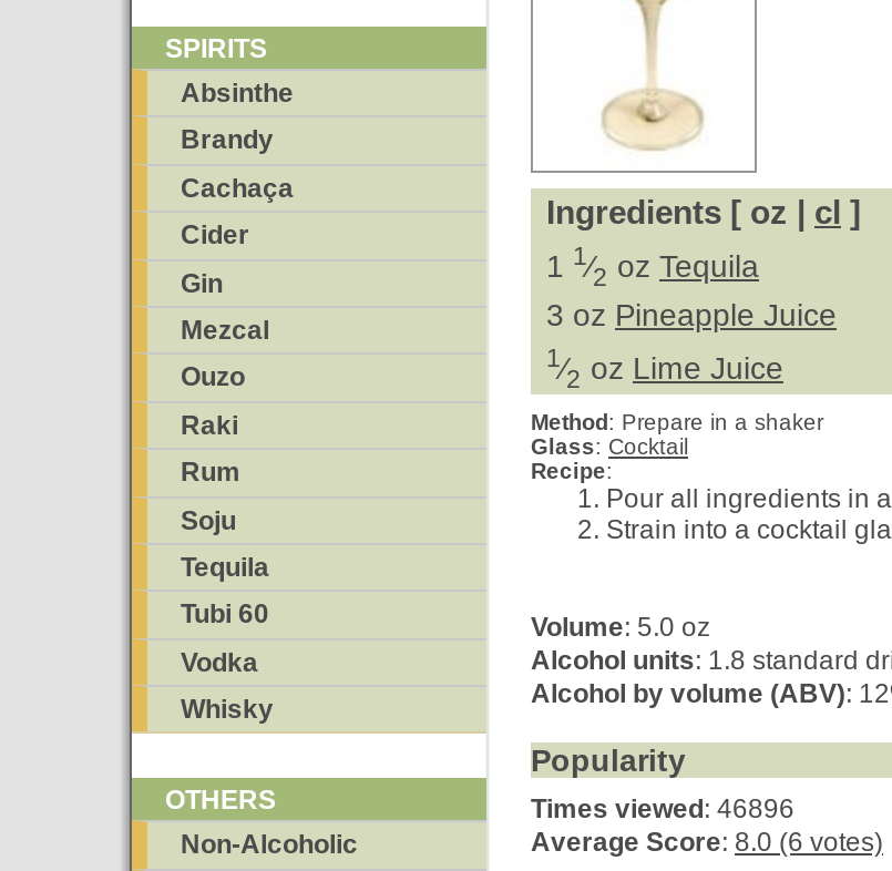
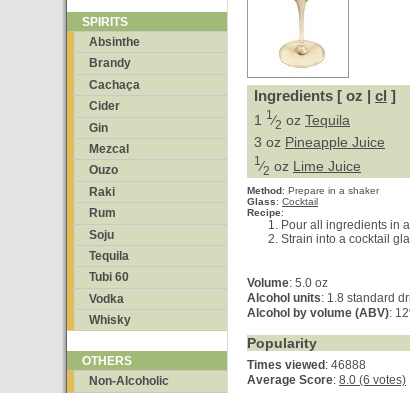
- Times viewed: 46896
+ Times viewed: 46888
